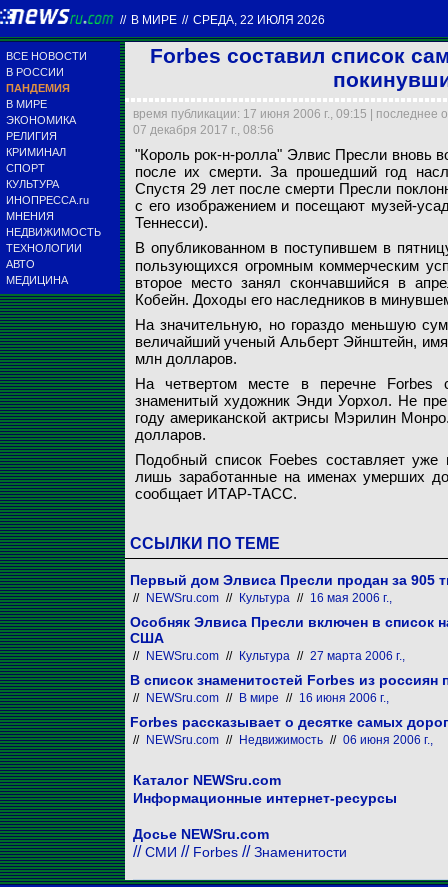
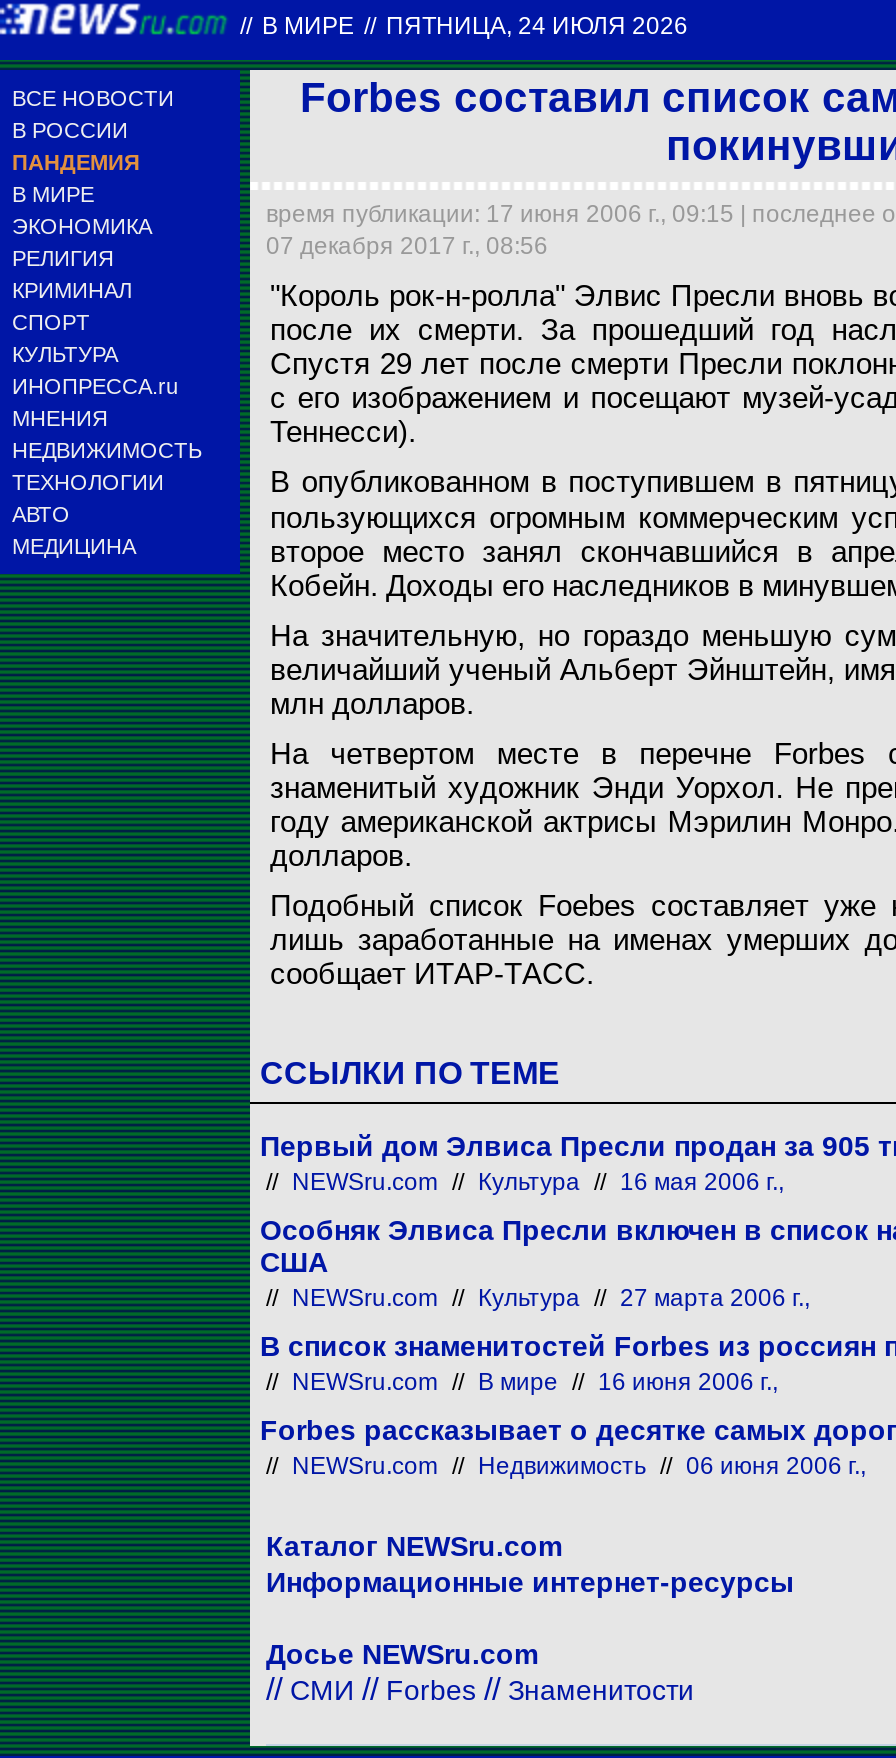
- // В МИРЕ // СРЕДА, 22 ИЮЛЯ 2026
+ // В МИРЕ // ПЯТНИЦА, 24 ИЮЛЯ 2026
